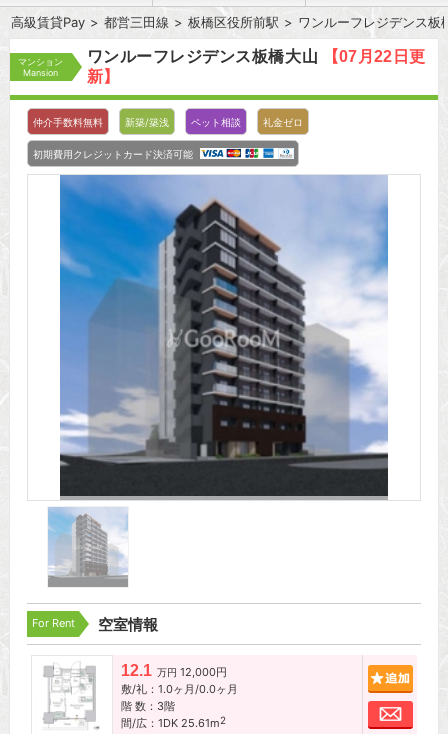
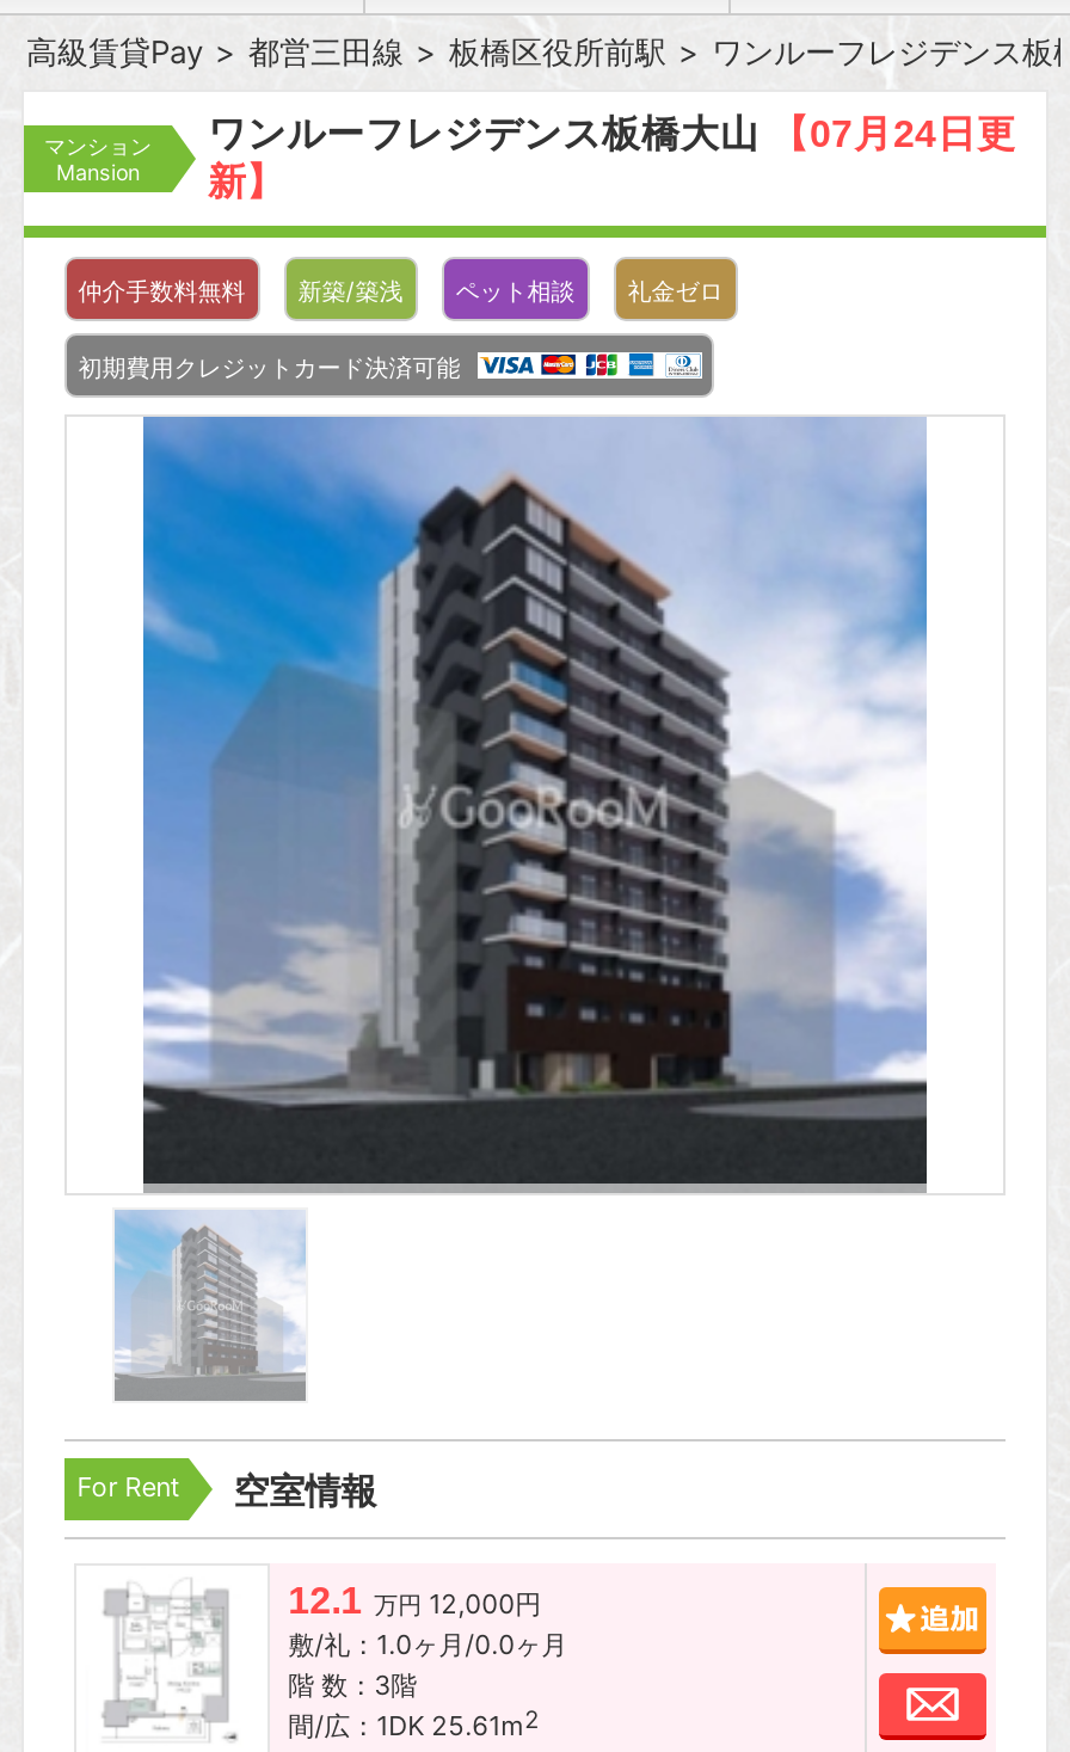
- ワンルーフレジデンス板橋大山【07月22日更
+ ワンルーフレジデンス板橋大山【07月24日更
